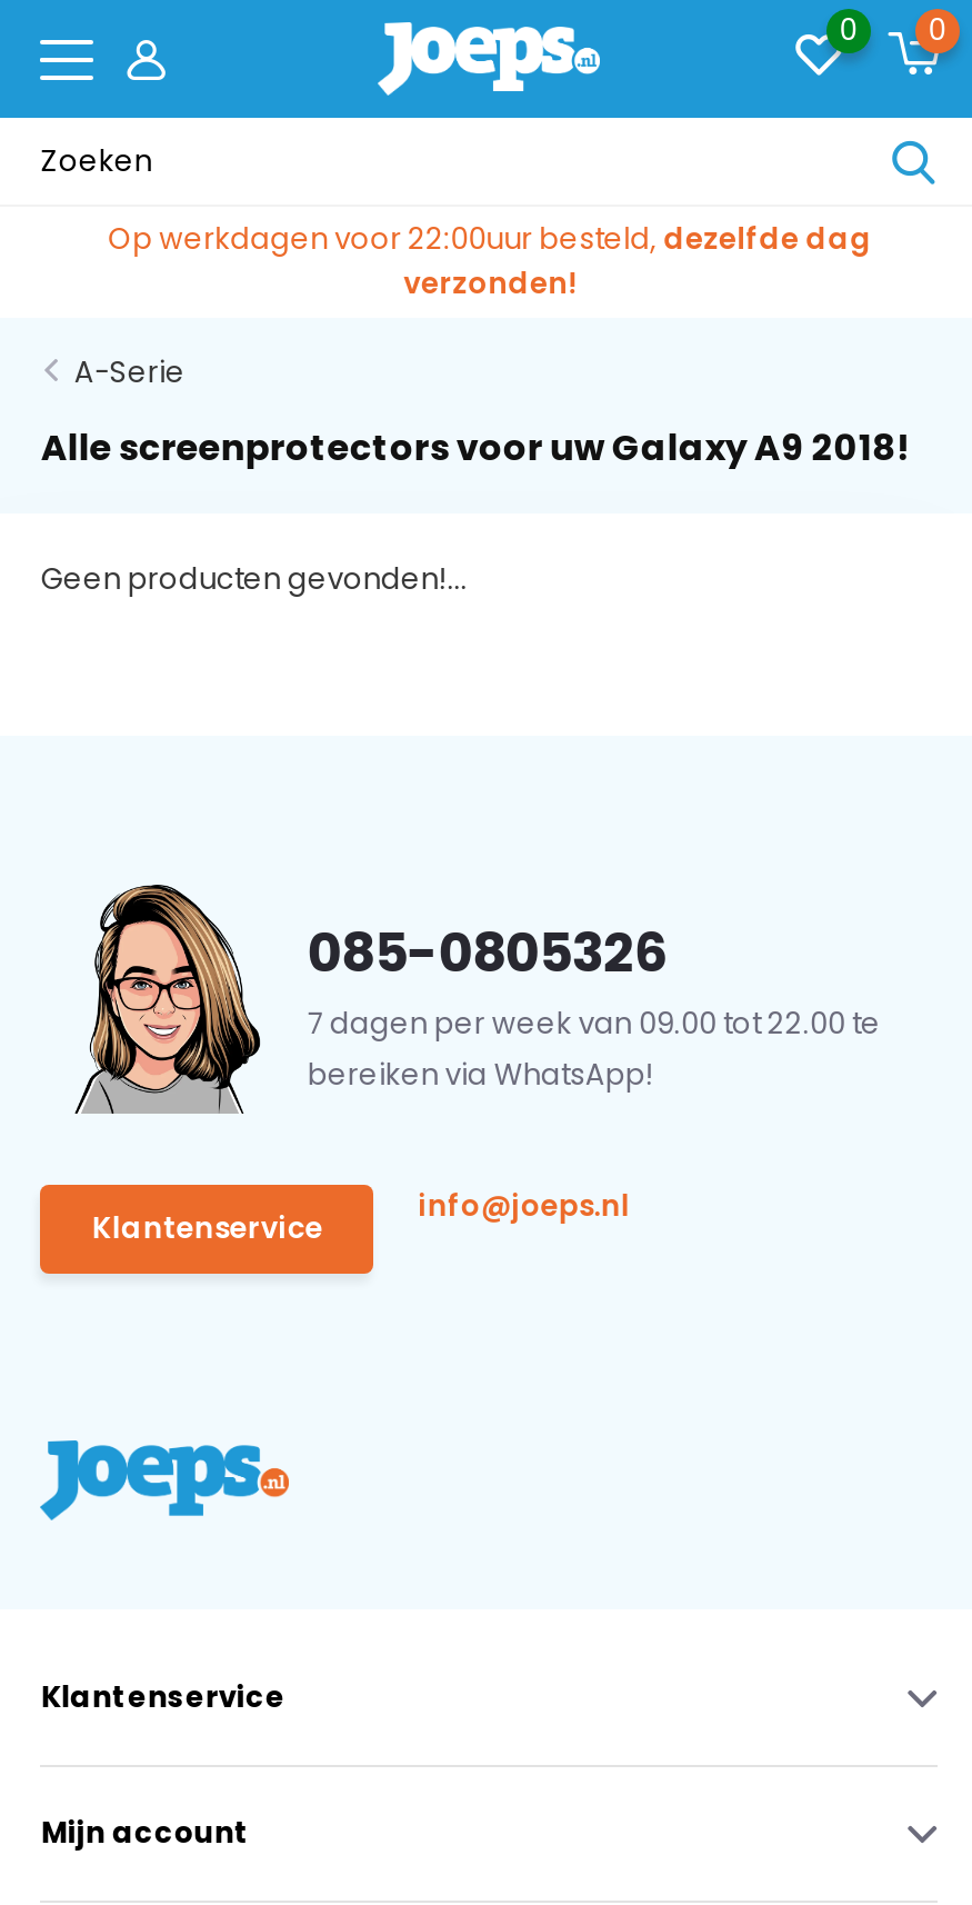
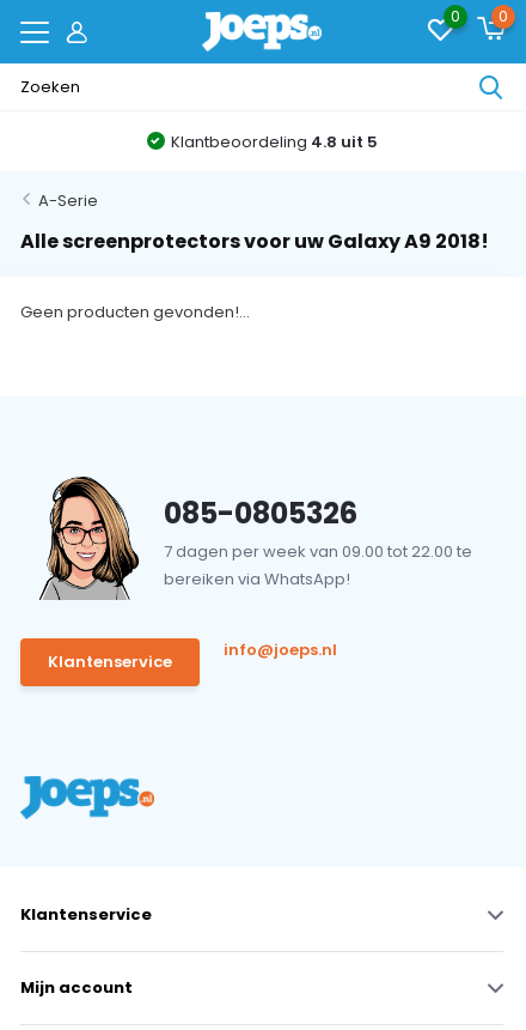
- Op werkdagen voor 22:00uur besteld, dezelfde dag
- verzonden!
+ Klantbeoordeling 4.8 uit 5
